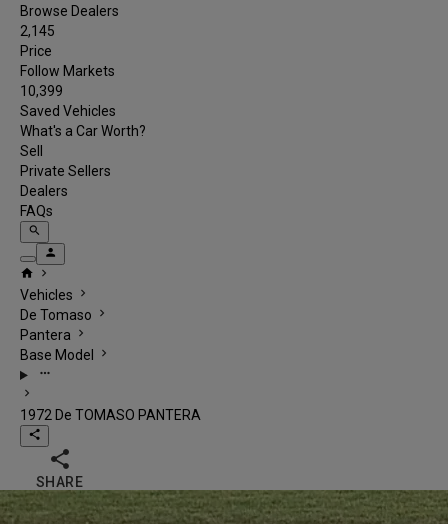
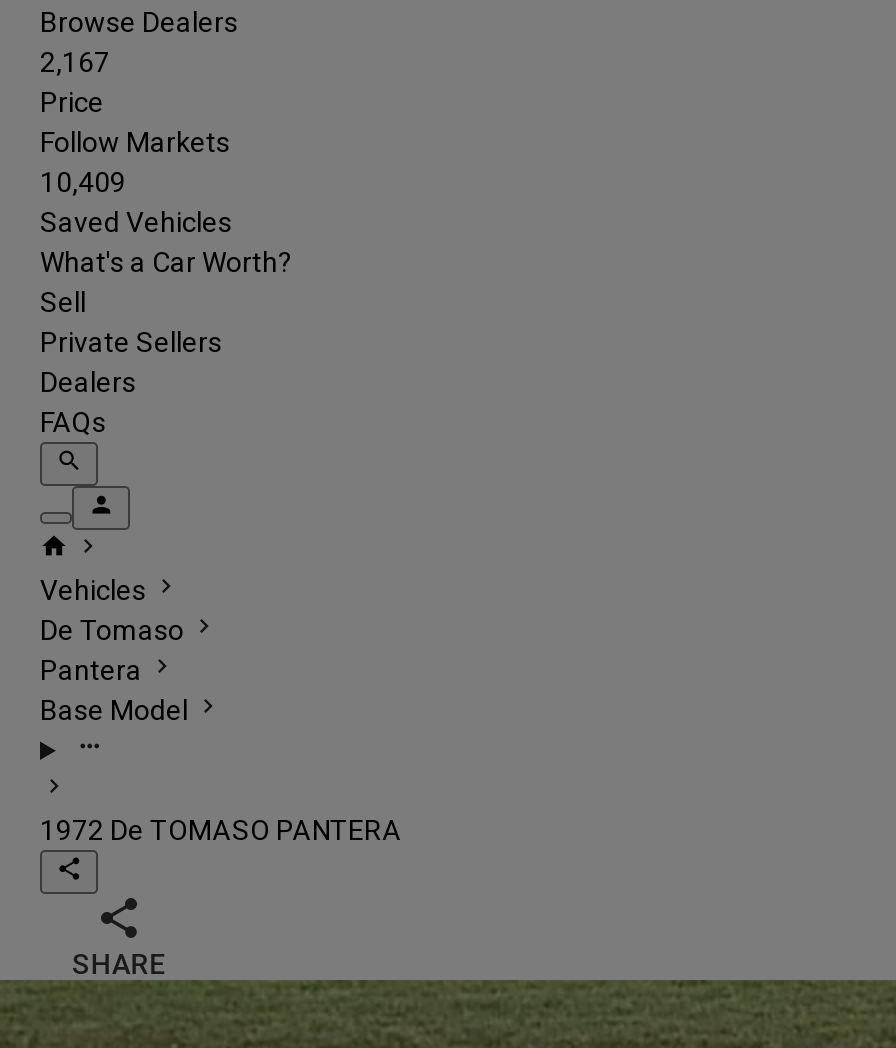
- 2,145
+ 2,167

- 10,399
+ 10,409
